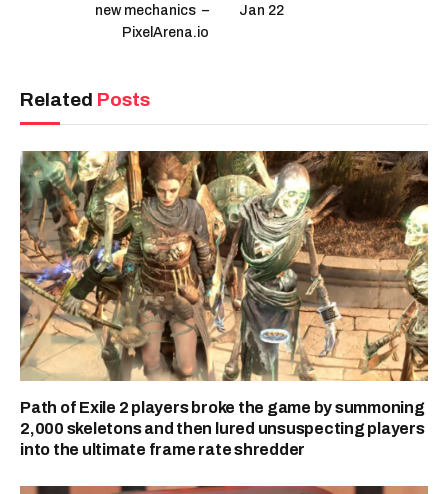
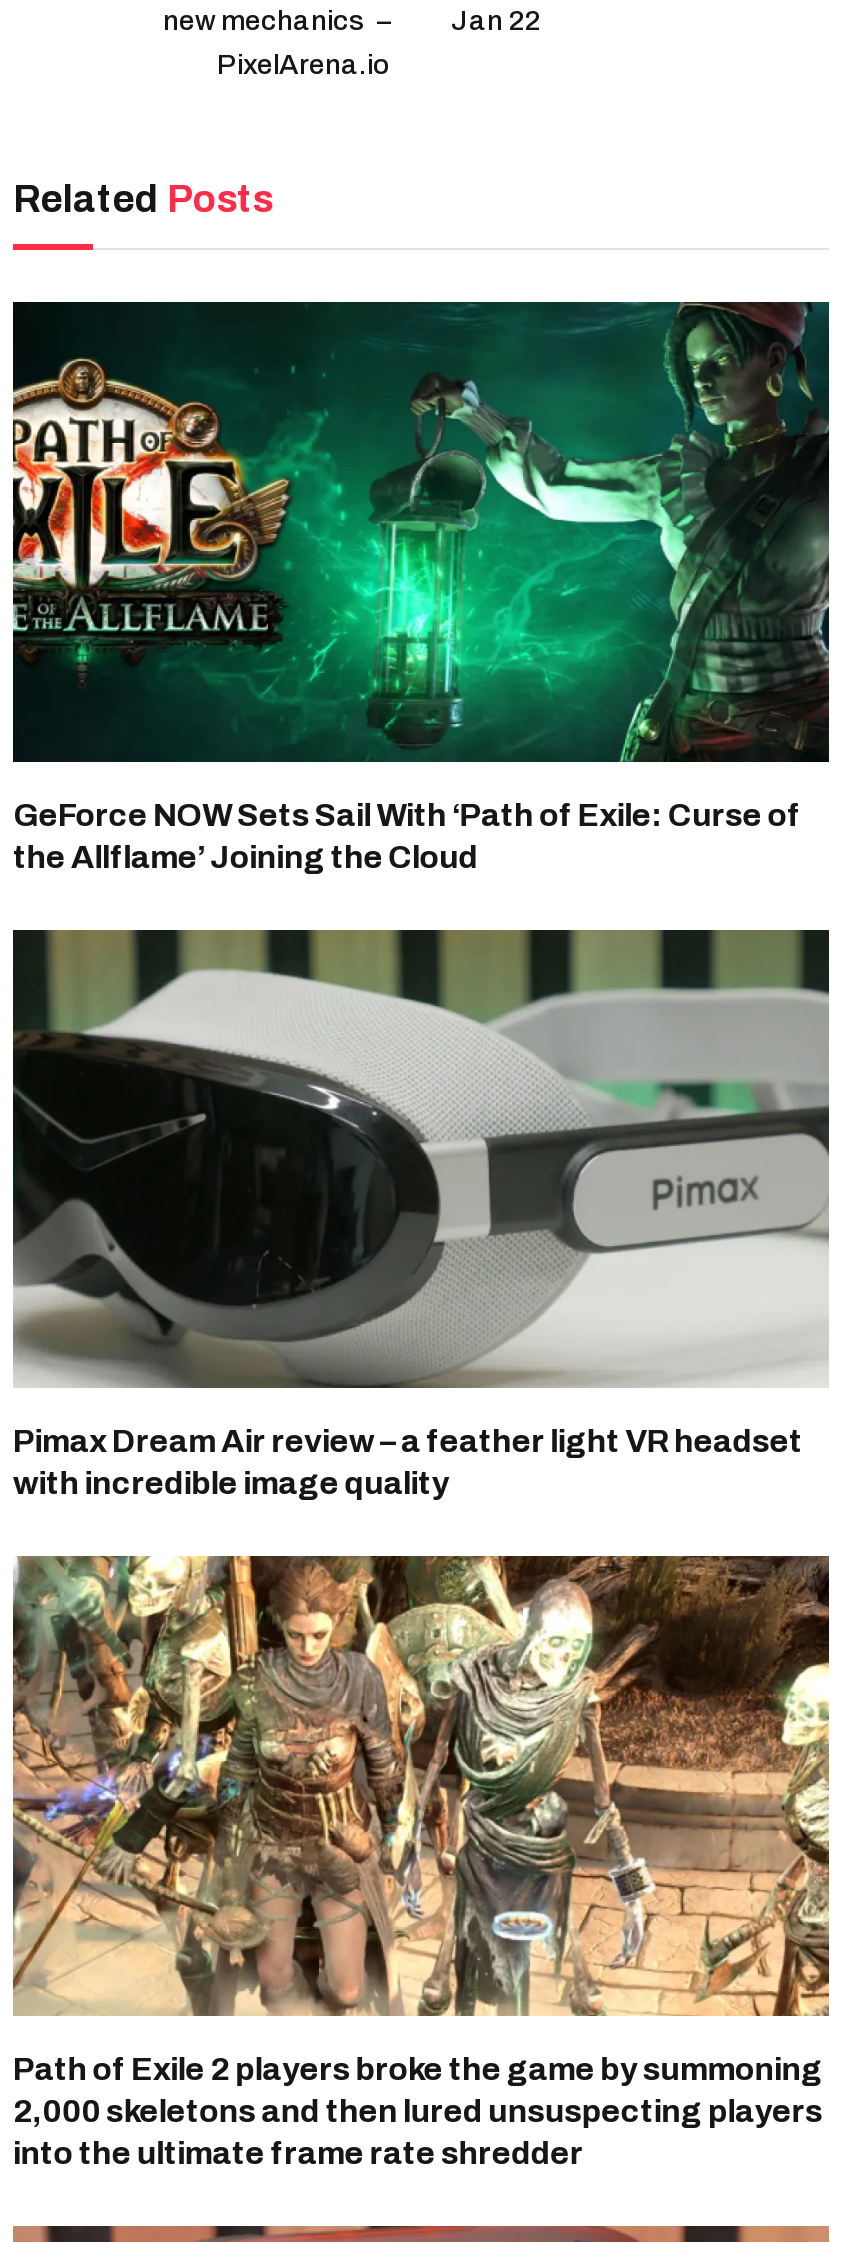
+ [image]
+ GeForce NOW Sets Sail With ‘Path of Exile: Curse of
+ the Allflame’ Joining the Cloud

+ [image]
+ Pimax Dream Air review – a feather light VR headset
+ with incredible image quality
